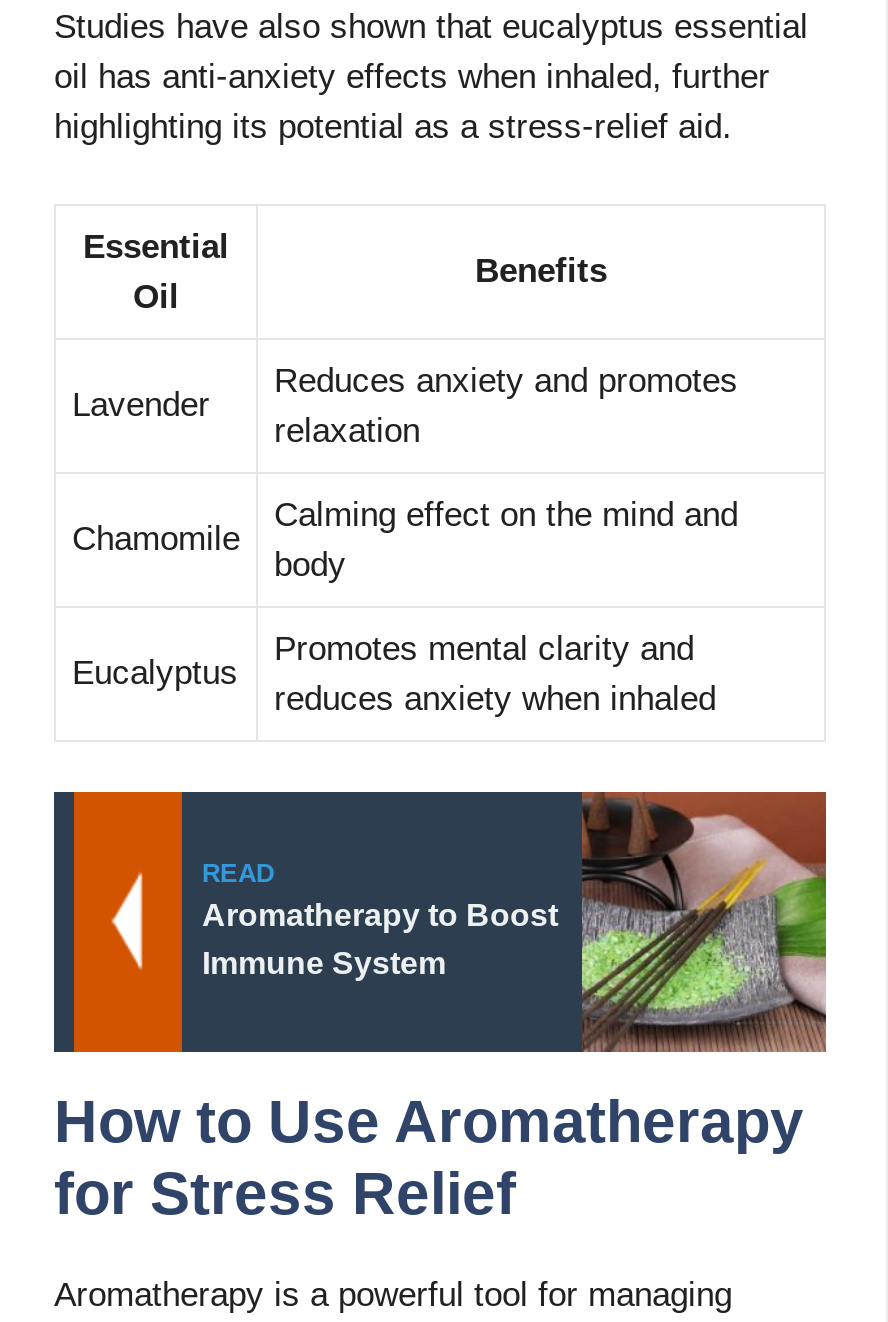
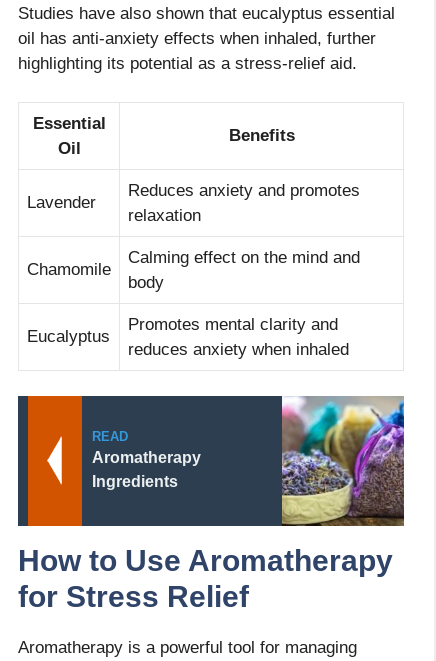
- [image]
+ [image]

- Aromatherapy to Boost
- Immune System
+ Aromatherapy
+ Ingredients
